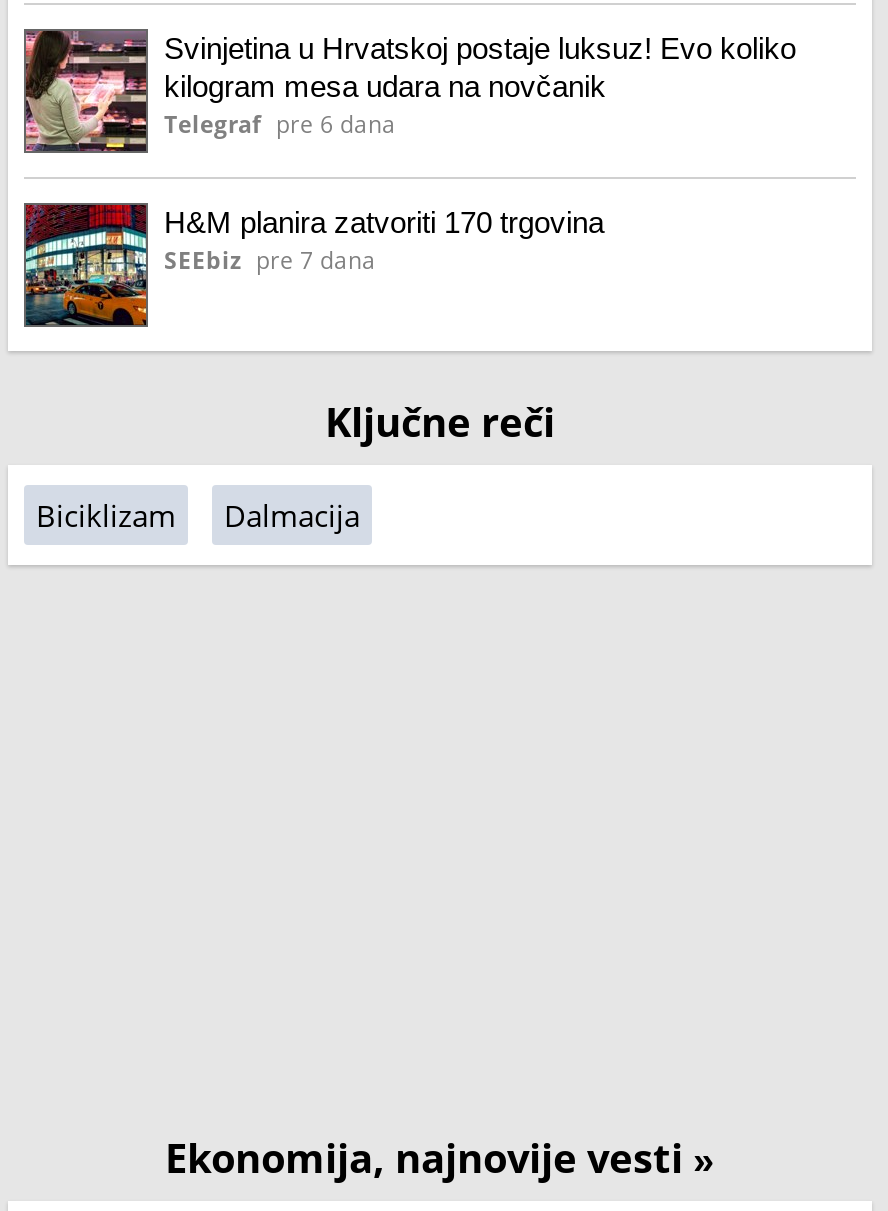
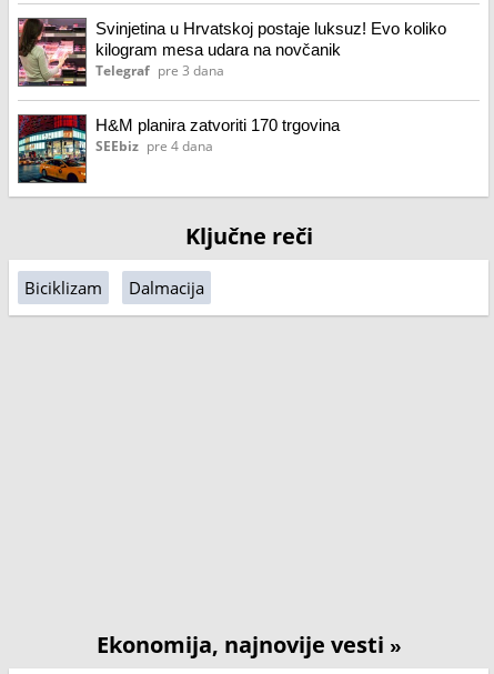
- Telegraf pre 6 dana
+ Telegraf pre 3 dana

- SEEbiz pre 7 dana
+ SEEbiz pre 4 dana
